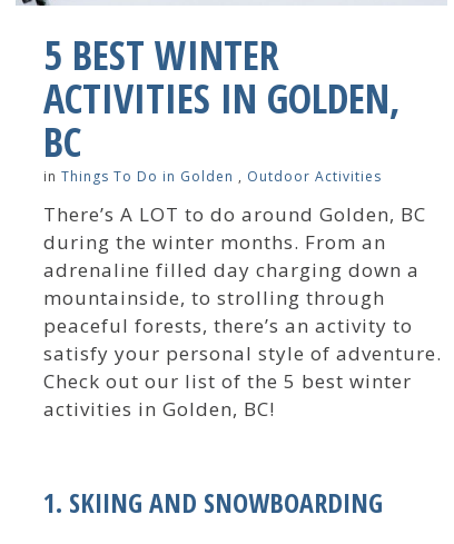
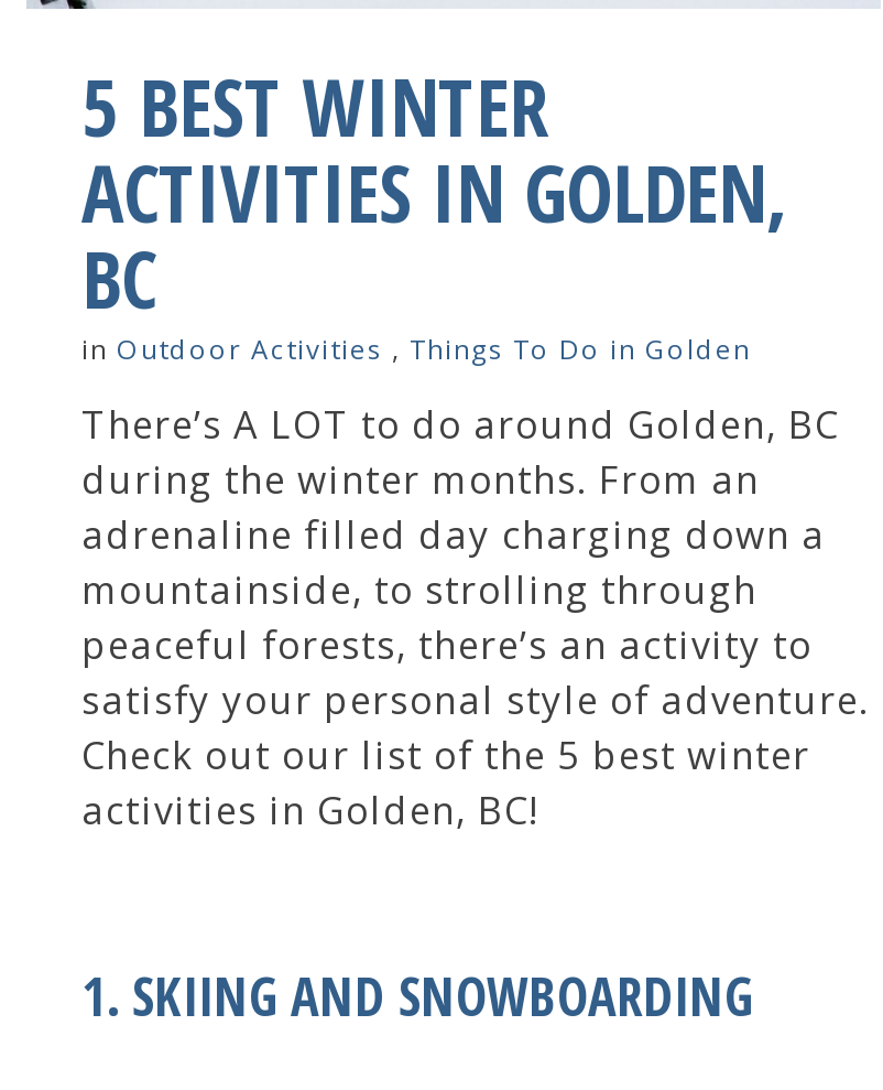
- in Things To Do in Golden, Outdoor Activities
+ in Outdoor Activities, Things To Do in Golden
